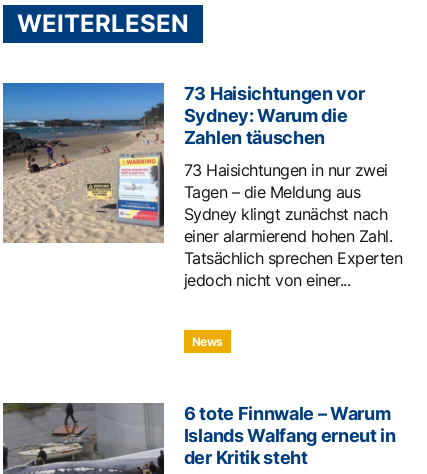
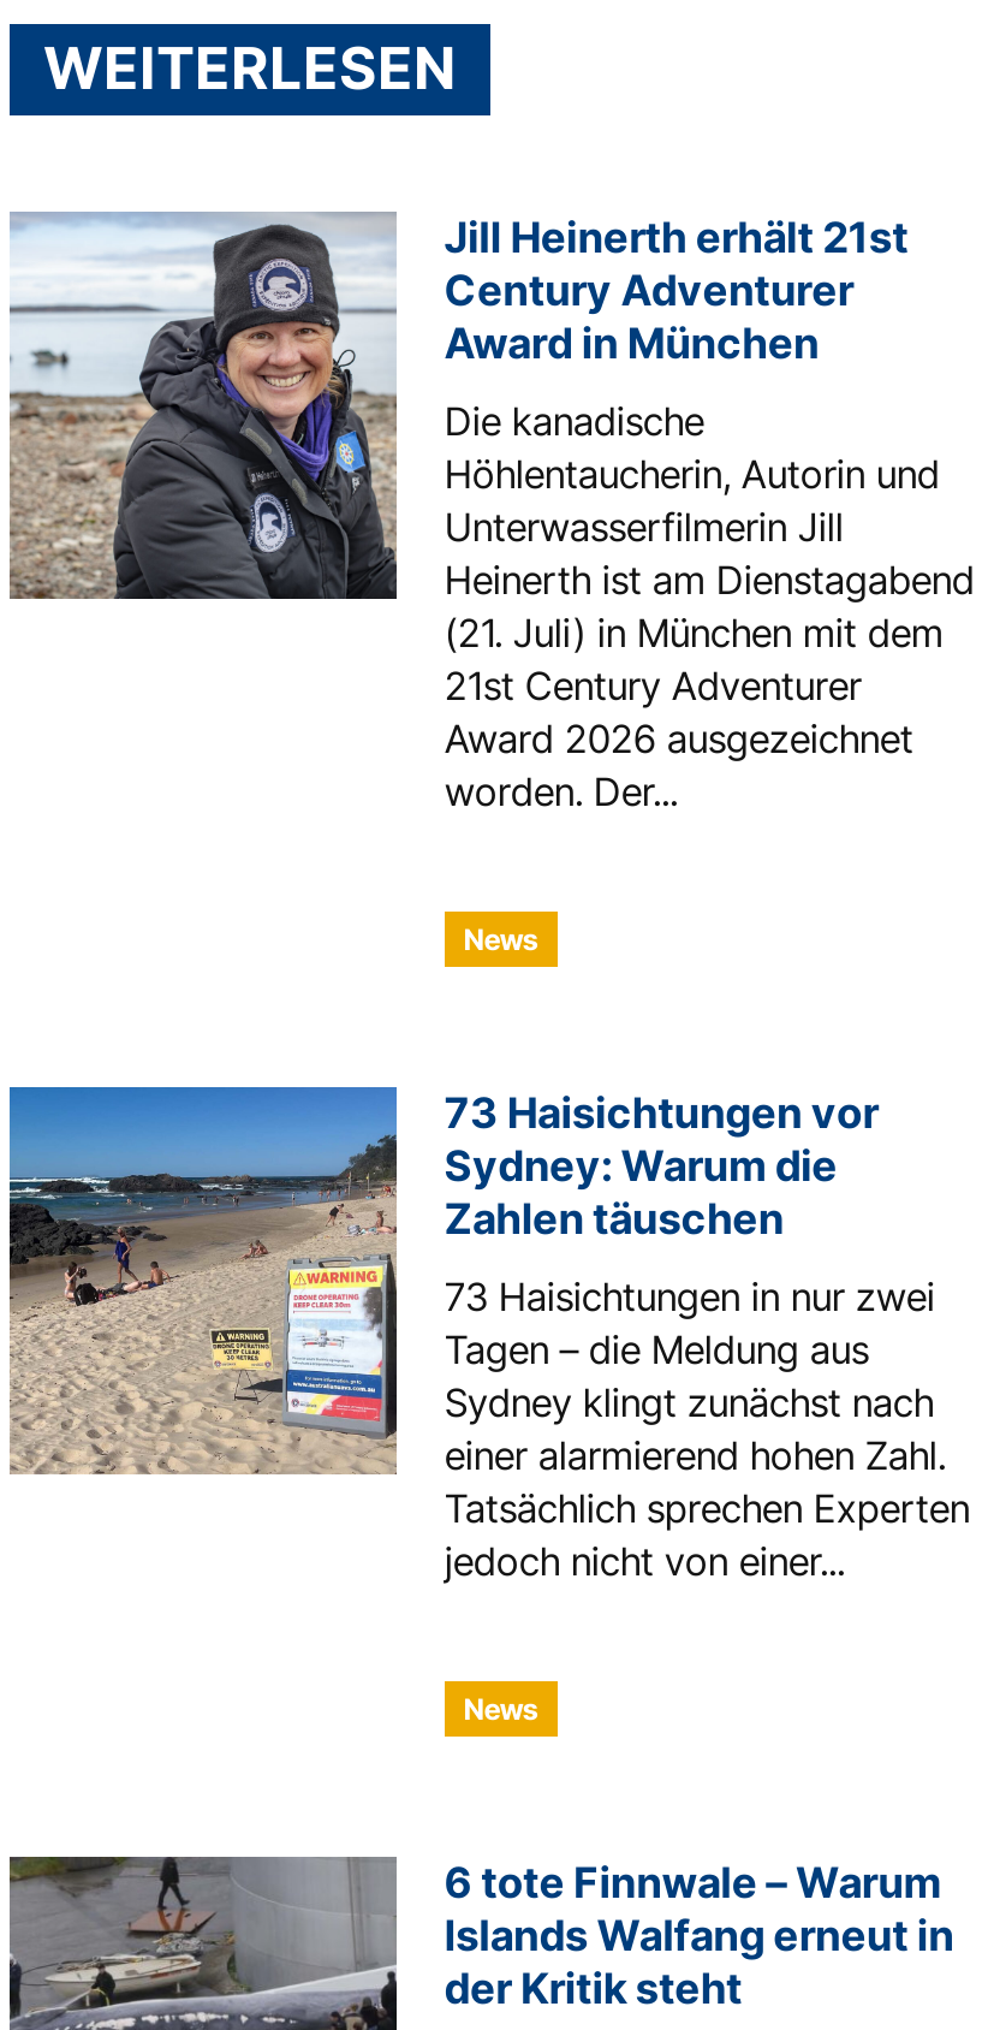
+ [image]
+ Jill Heinerth erhält 21st
+ Century Adventurer
+ Award in München
+ Die kanadische
+ Höhlentaucherin, Autorin und
+ Unterwasserfilmerin Jill
+ Heinerth ist am Dienstagabend
+ (21. Juli) in München mit dem
+ 21st Century Adventurer
+ Award 2026 ausgezeichnet
+ worden. Der...
+ News
